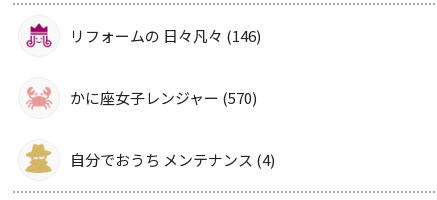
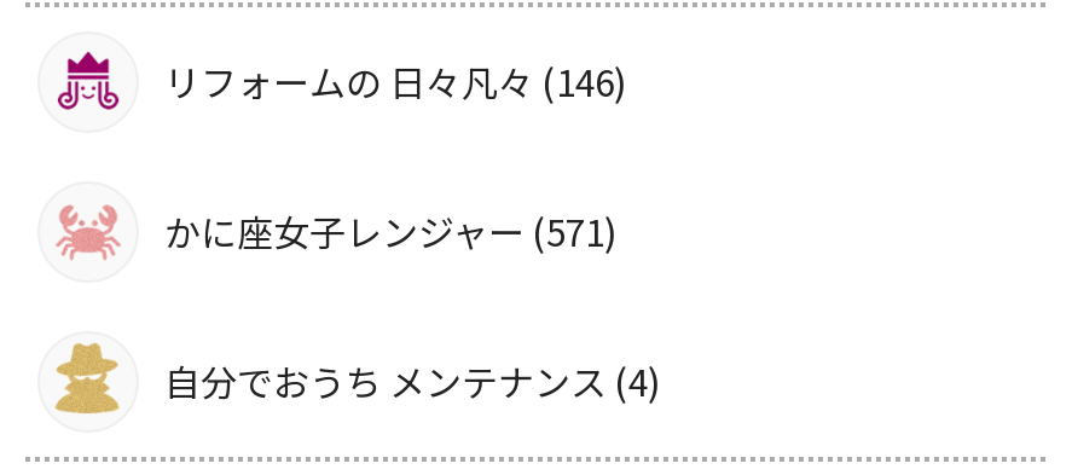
- かに座女子レンジャー (570)
+ かに座女子レンジャー (571)
